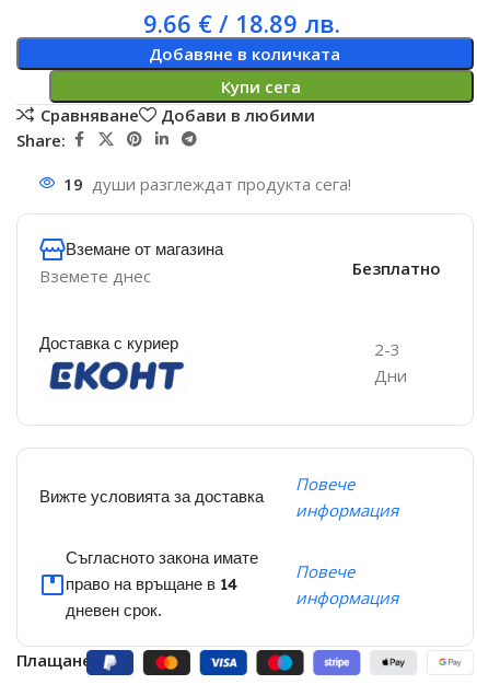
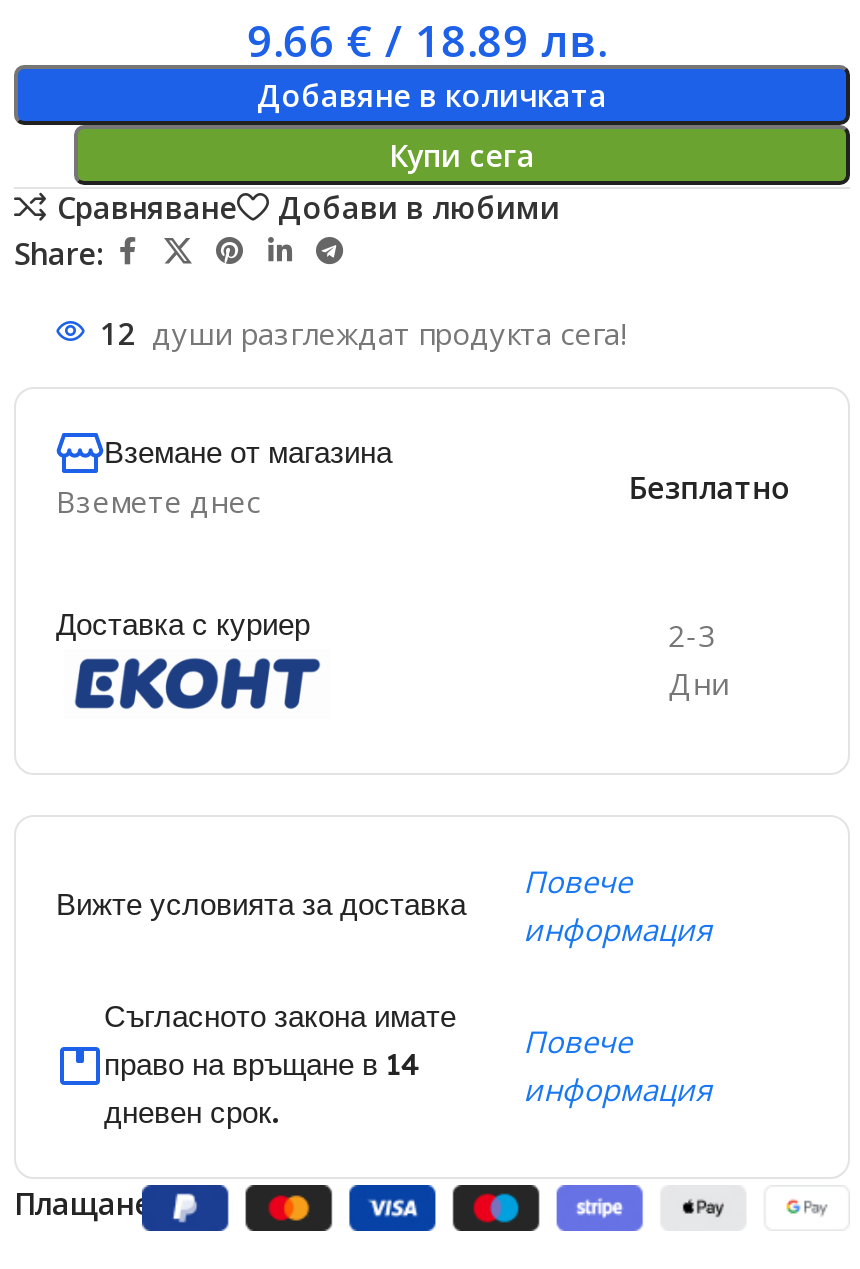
- 19 души разглеждат продукта сега!
+ 12 души разглеждат продукта сега!
